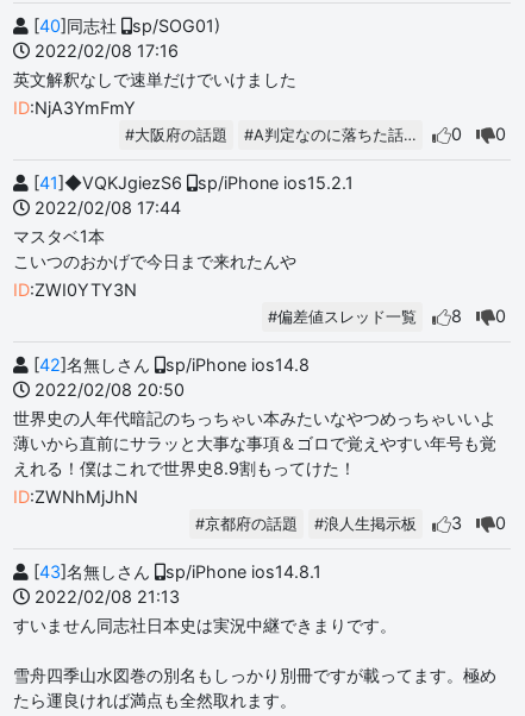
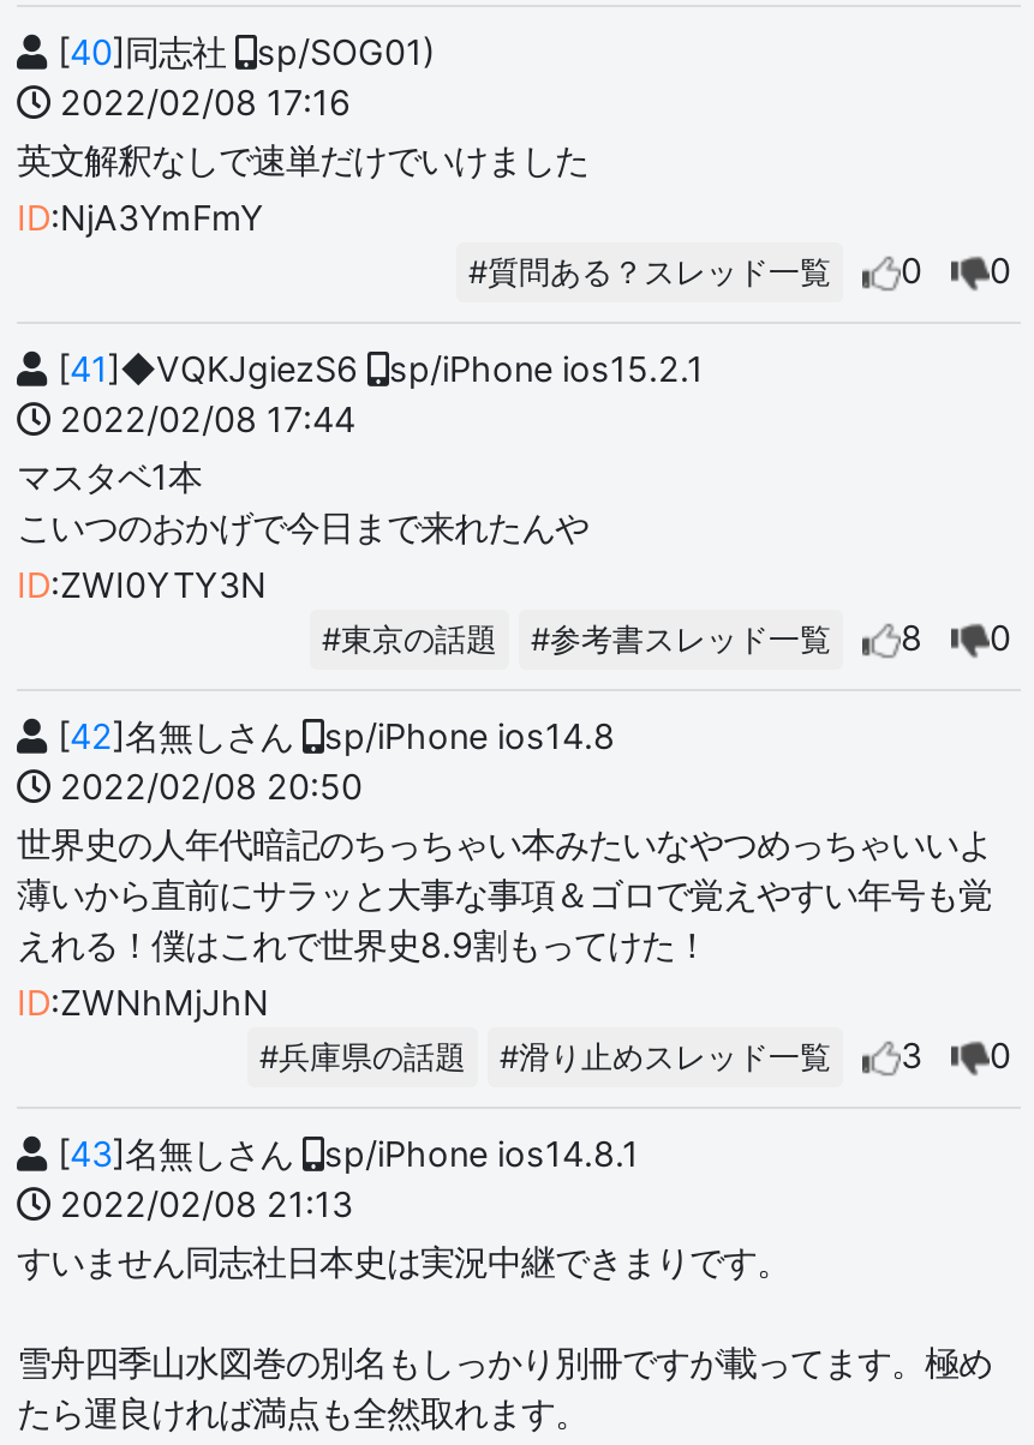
- #大阪府の話題
- #A判定なのに落ちた話…
+ #質問ある？スレッド一覧

- #偏差値スレッド一覧
+ #東京の話題
+ #参考書スレッド一覧

- #京都府の話題
- #浪人生掲示板
+ #兵庫県の話題
+ #滑り止めスレッド一覧
